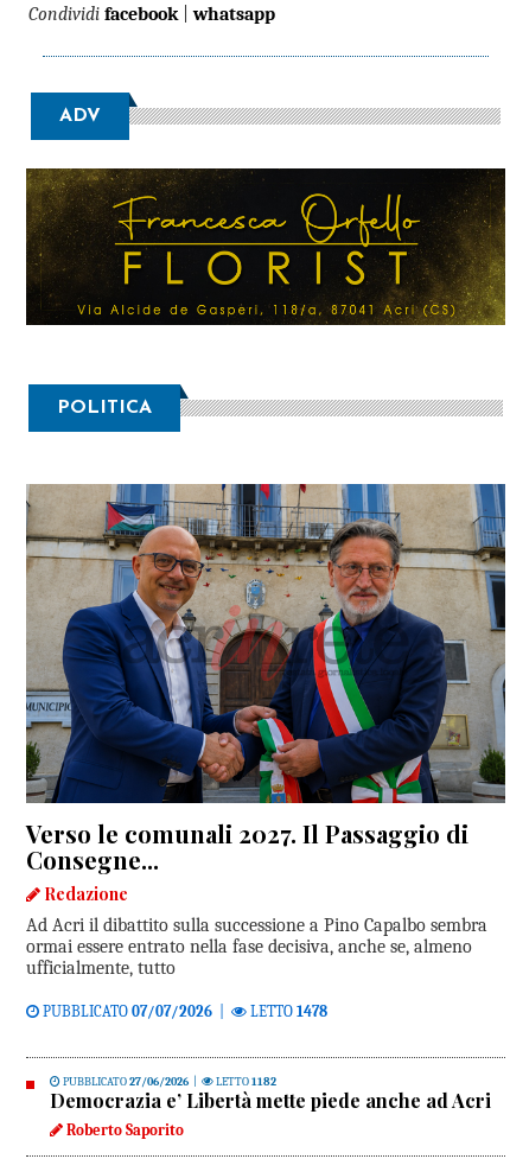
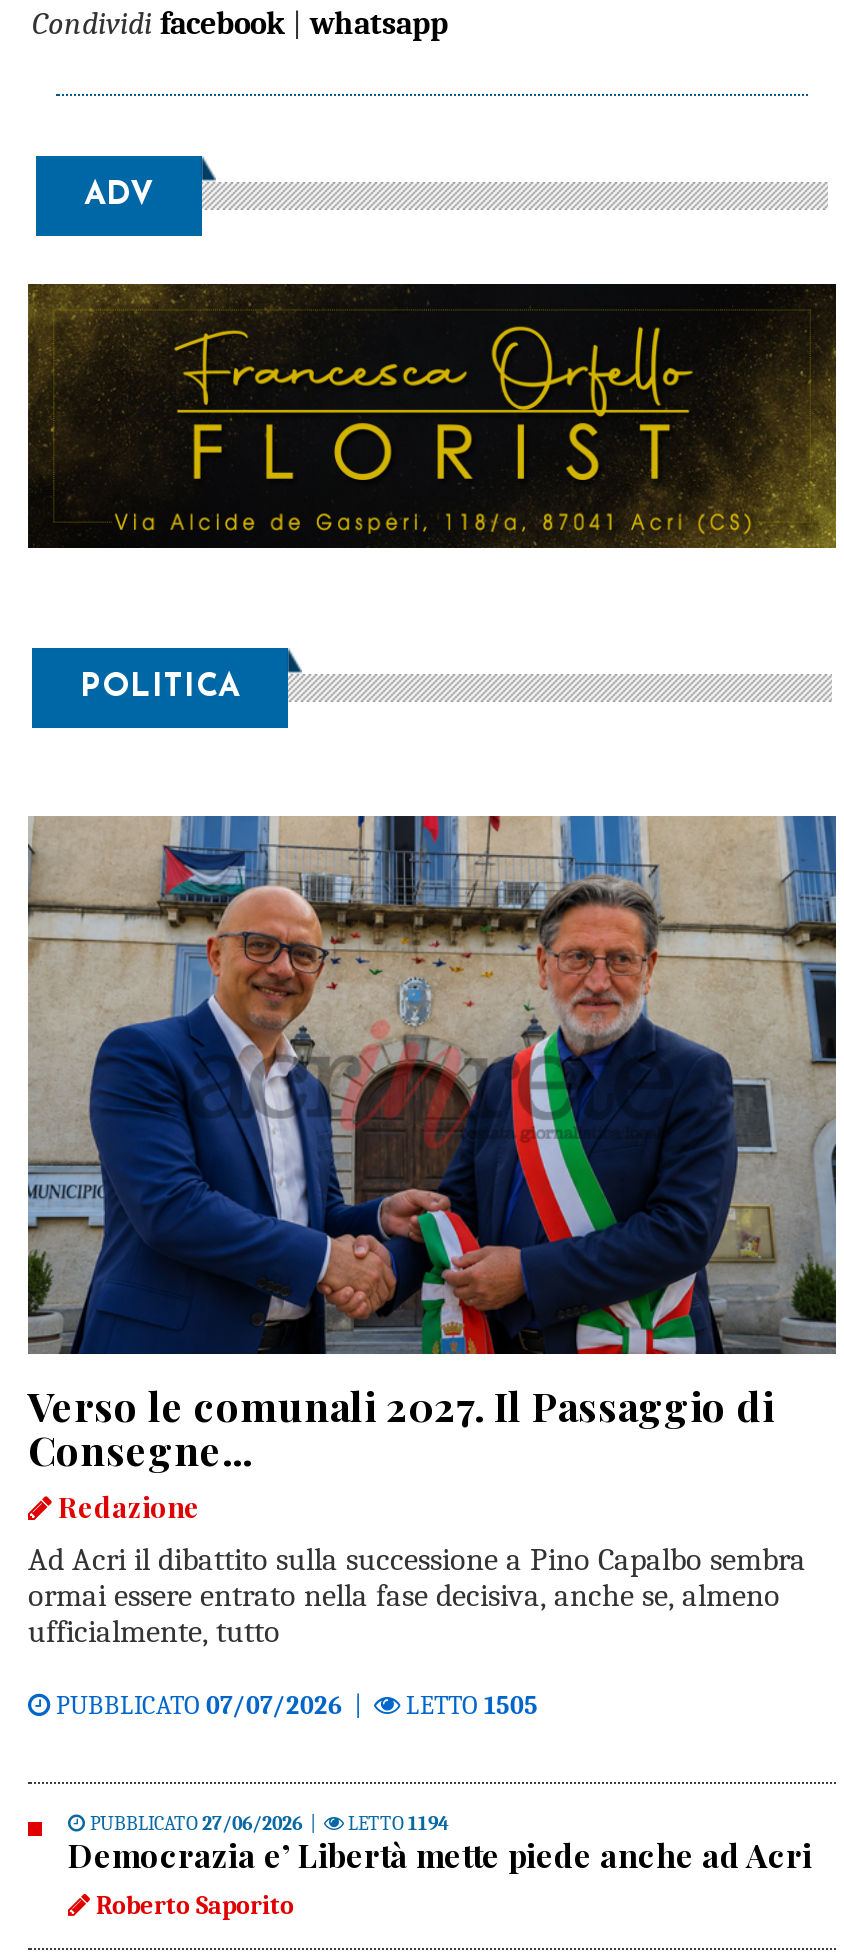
- LETTO 1478
+ LETTO 1505

- LETTO1182
+ LETTO1194
